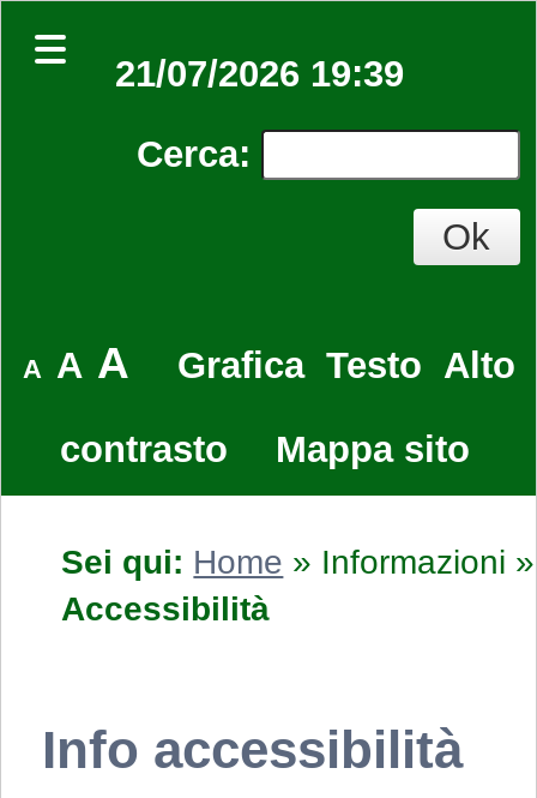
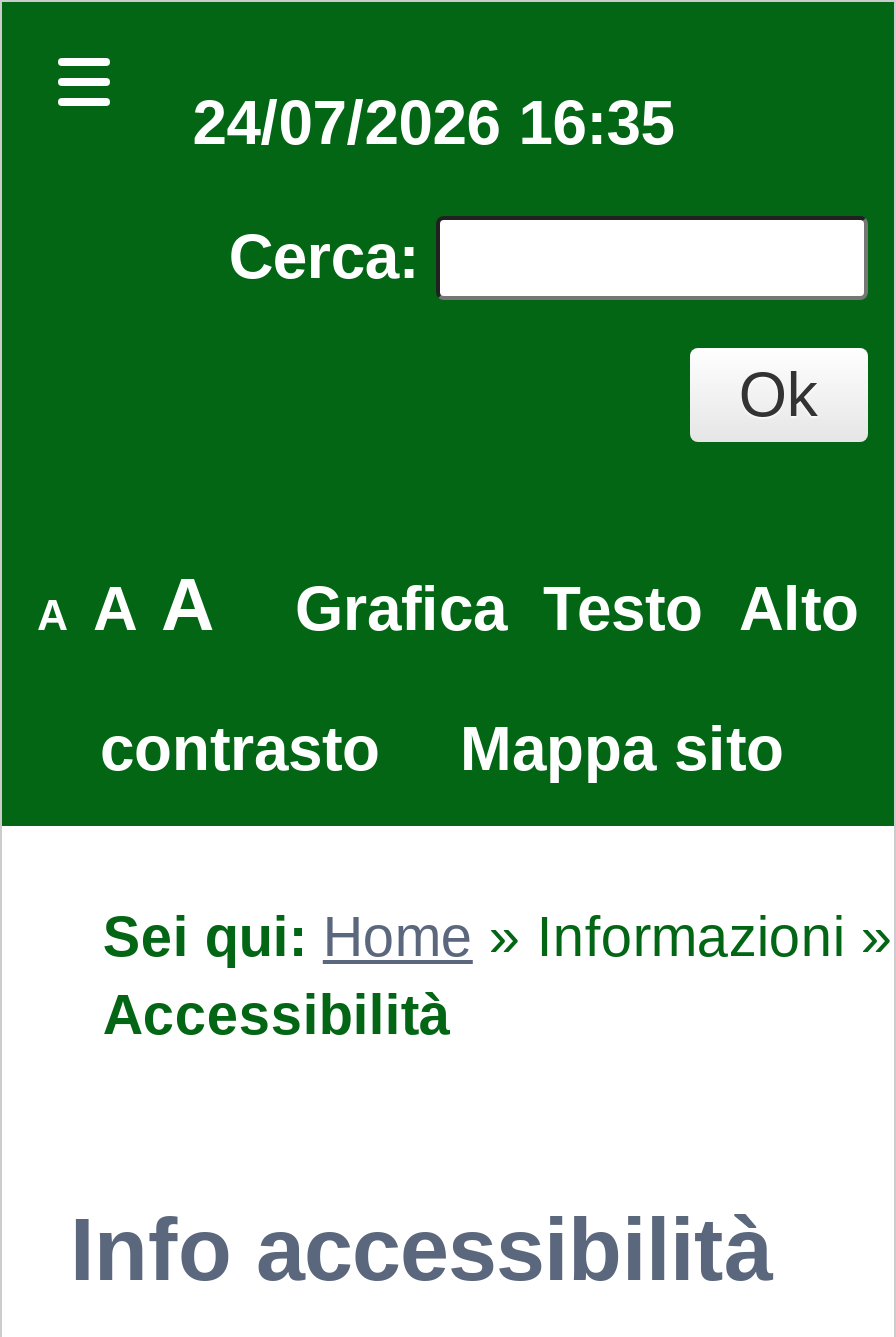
- 21/07/2026 19:39
+ 24/07/2026 16:35
